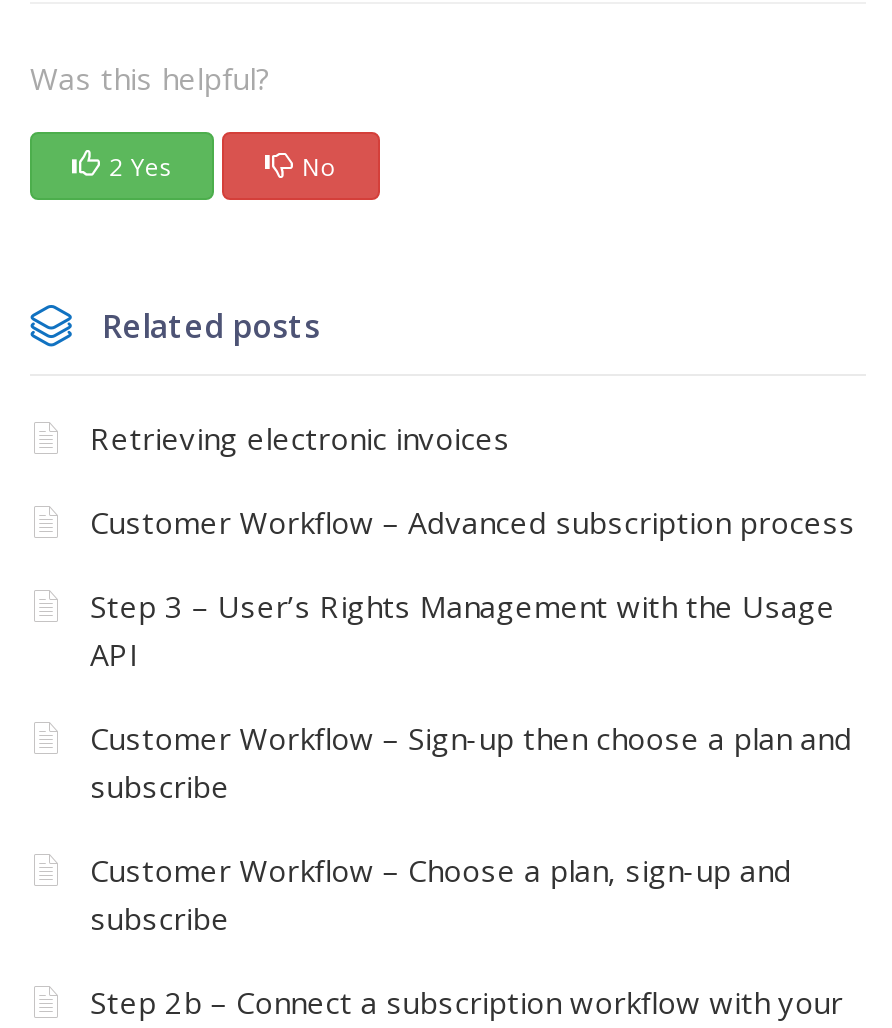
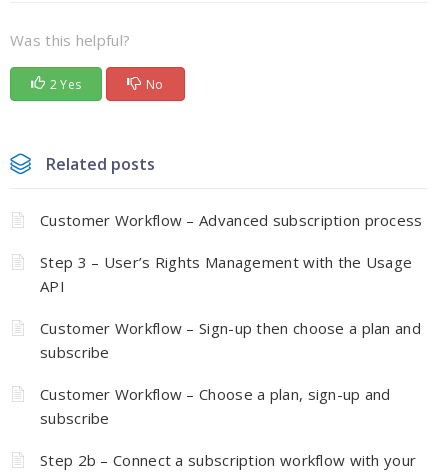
- Retrieving electronic invoices
